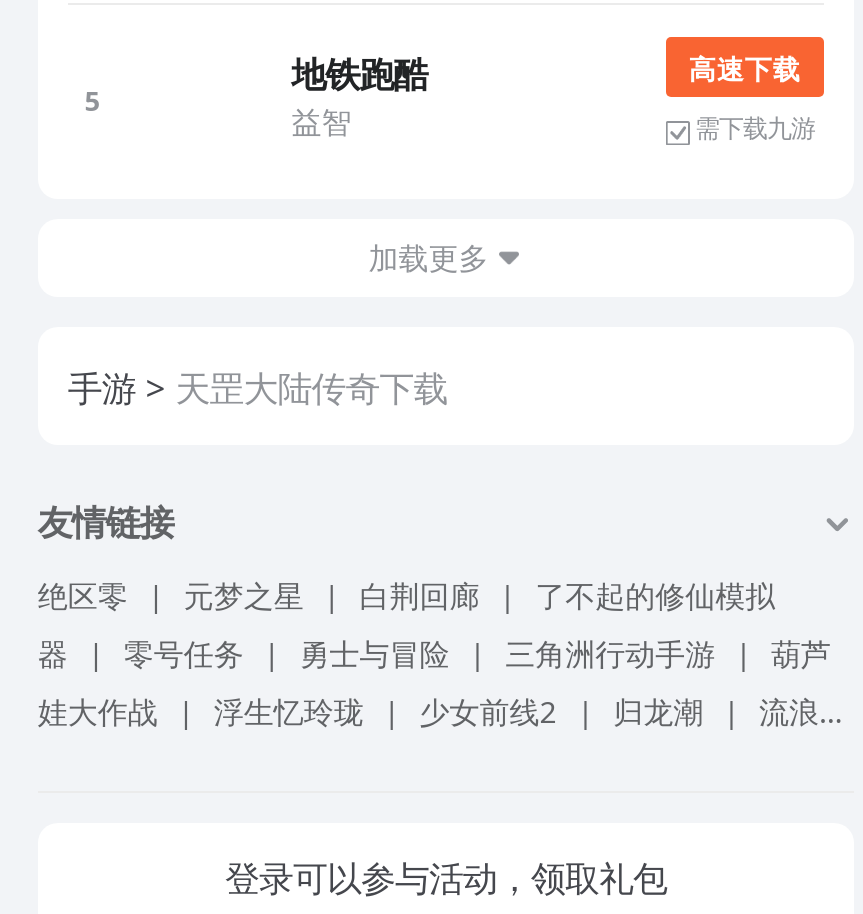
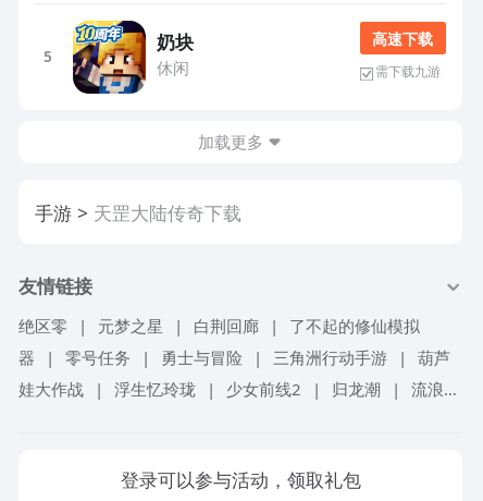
+ [image]

- 地铁跑酷
- 益智
+ 奶块
+ 休闲
